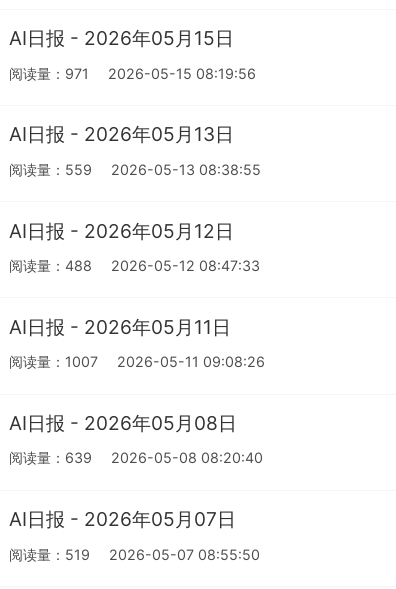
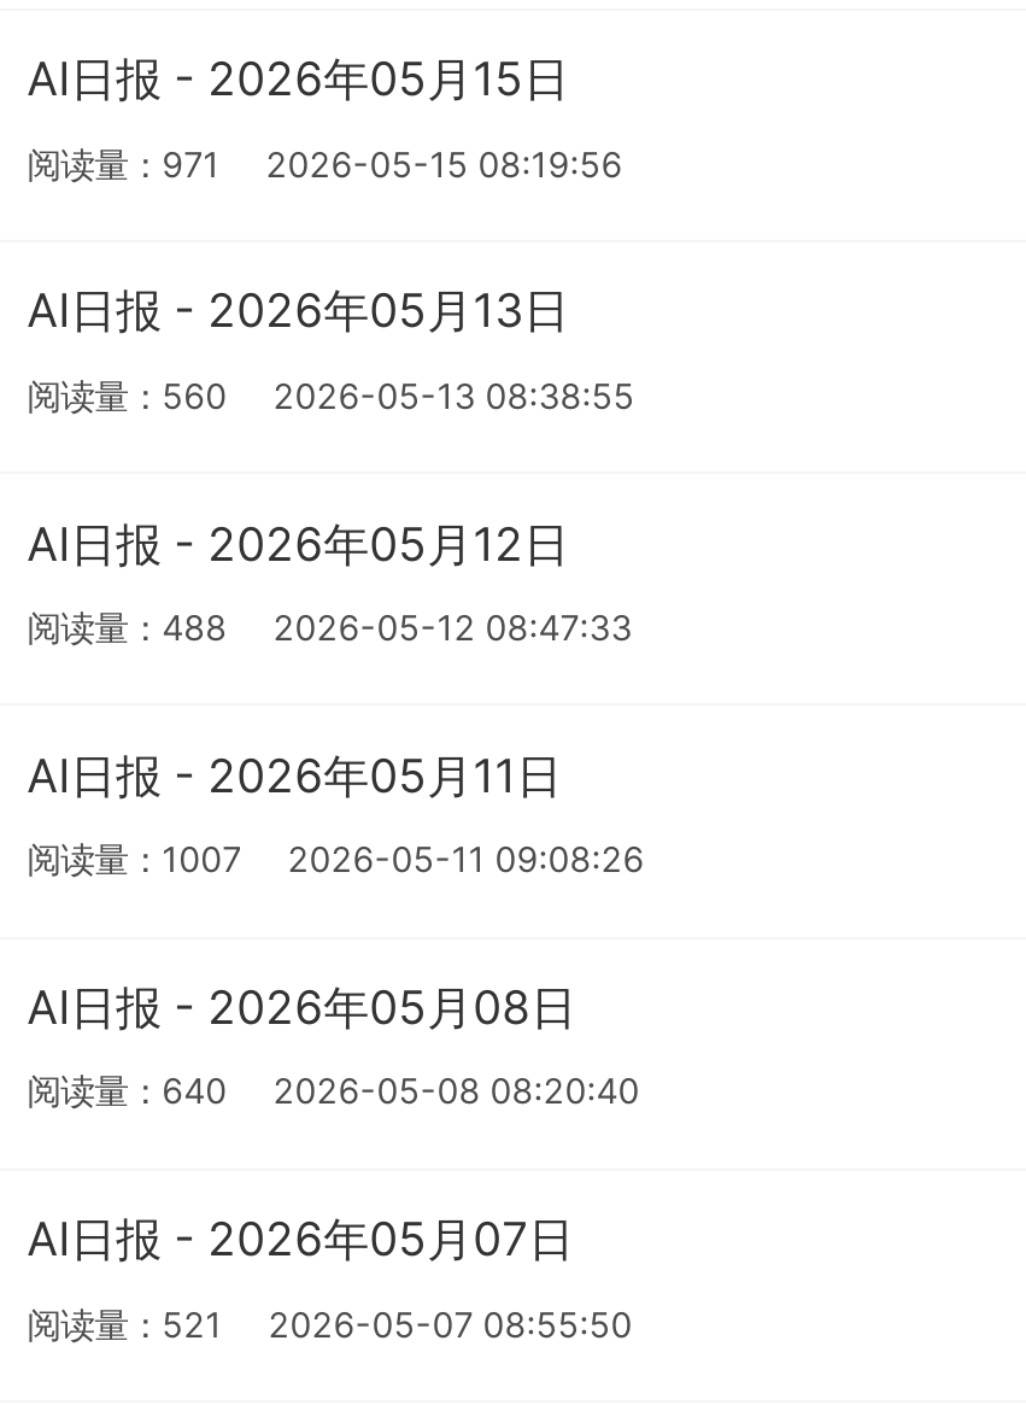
- 阅读量：559 2026-05-13 08:38:55
+ 阅读量：560 2026-05-13 08:38:55

- 阅读量：639 2026-05-08 08:20:40
+ 阅读量：640 2026-05-08 08:20:40

- 阅读量：519 2026-05-07 08:55:50
+ 阅读量：521 2026-05-07 08:55:50
